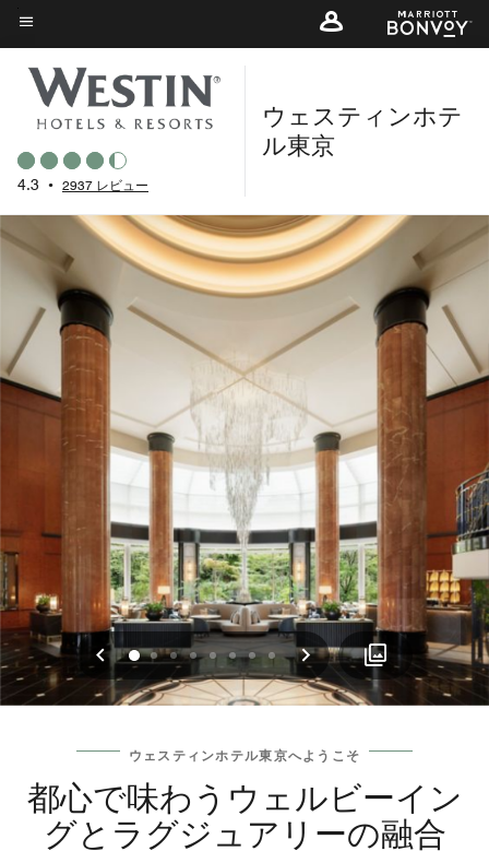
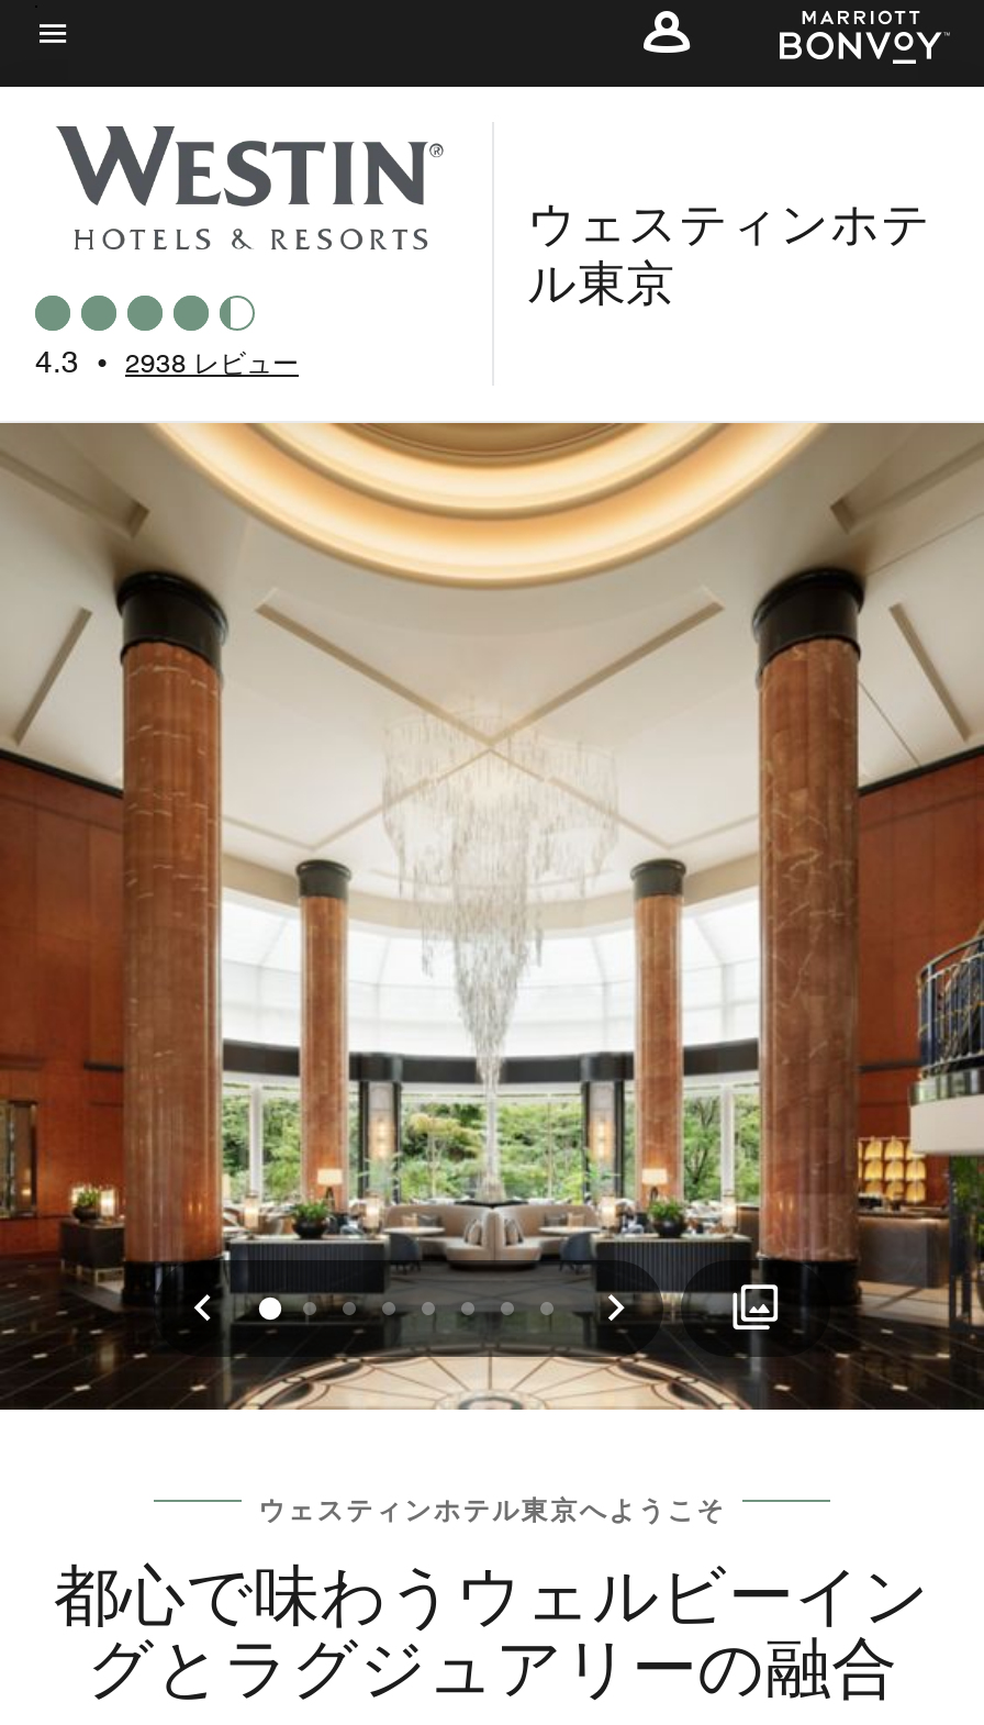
- 4.3 • 2937 レビュー
+ 4.3 • 2938 レビュー
